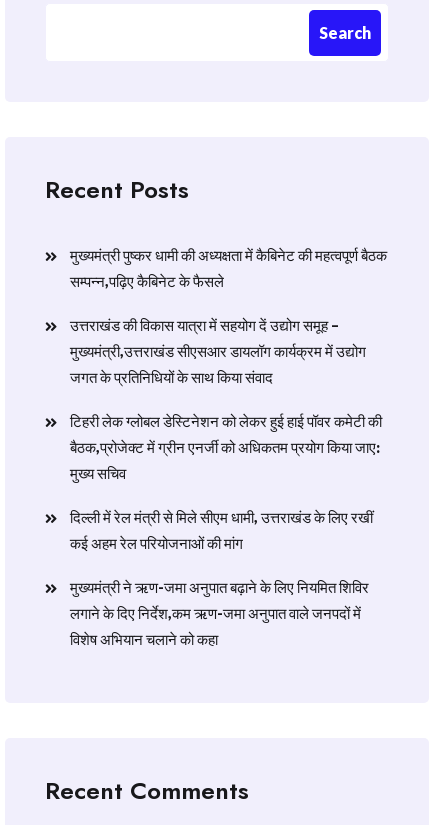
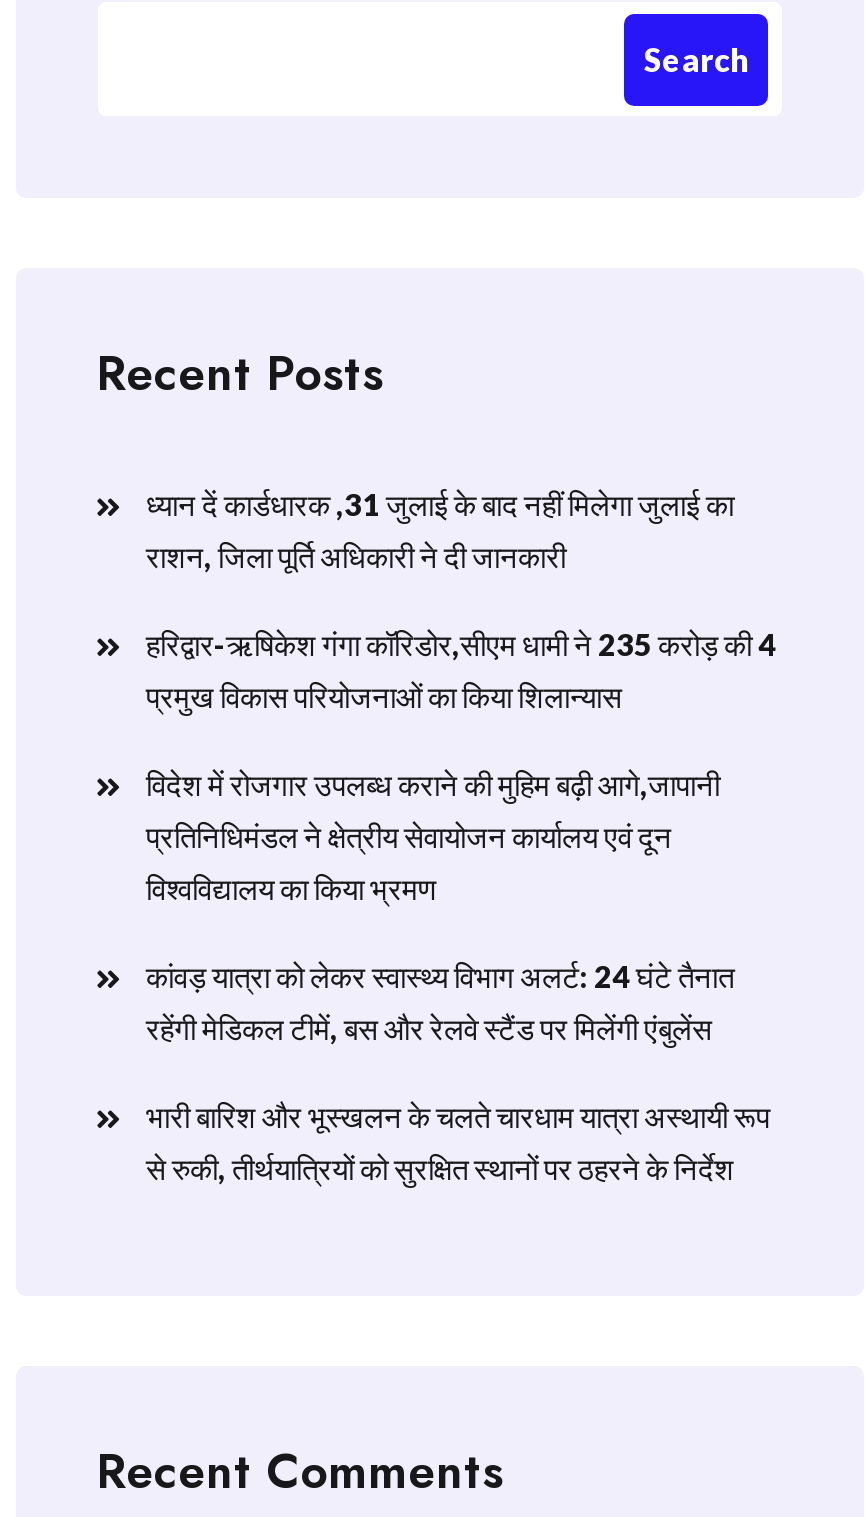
- मुख्यमंत्री पुष्कर धामी की अध्यक्षता में कैबिनेट की महत्वपूर्ण बैठक
- सम्पन्न,पढ़िए कैबिनेट के फैसले
+ ध्यान दें कार्डधारक ,31 जुलाई के बाद नहीं मिलेगा जुलाई का
+ राशन, जिला पूर्ति अधिकारी ने दी जानकारी

- उत्तराखंड की विकास यात्रा में सहयोग दें उद्योग समूह –
- मुख्यमंत्री,उत्तराखंड सीएसआर डायलॉग कार्यक्रम में उद्योग
- जगत के प्रतिनिधियों के साथ किया संवाद
+ हरिद्वार-ऋषिकेश गंगा कॉरिडोर,सीएम धामी ने 235 करोड़ की 4
+ प्रमुख विकास परियोजनाओं का किया शिलान्यास

- टिहरी लेक ग्लोबल डेस्टिनेशन को लेकर हुई हाई पॉवर कमेटी की
- बैठक,प्रोजेक्ट में ग्रीन एनर्जी को अधिकतम प्रयोग किया जाए:
- मुख्य सचिव
+ विदेश में रोजगार उपलब्ध कराने की मुहिम बढ़ी आगे,जापानी
+ प्रतिनिधिमंडल ने क्षेत्रीय सेवायोजन कार्यालय एवं दून
+ विश्वविद्यालय का किया भ्रमण

- दिल्ली में रेल मंत्री से मिले सीएम धामी, उत्तराखंड के लिए रखीं
- कई अहम रेल परियोजनाओं की मांग
+ कांवड़ यात्रा को लेकर स्वास्थ्य विभाग अलर्ट: 24 घंटे तैनात
+ रहेंगी मेडिकल टीमें, बस और रेलवे स्टैंड पर मिलेंगी एंबुलेंस

- मुख्यमंत्री ने ऋण-जमा अनुपात बढ़ाने के लिए नियमित शिविर
- लगाने के दिए निर्देश,कम ऋण-जमा अनुपात वाले जनपदों में
- विशेष अभियान चलाने को कहा
+ भारी बारिश और भूस्खलन के चलते चारधाम यात्रा अस्थायी रूप
+ से रुकी, तीर्थयात्रियों को सुरक्षित स्थानों पर ठहरने के निर्देश
